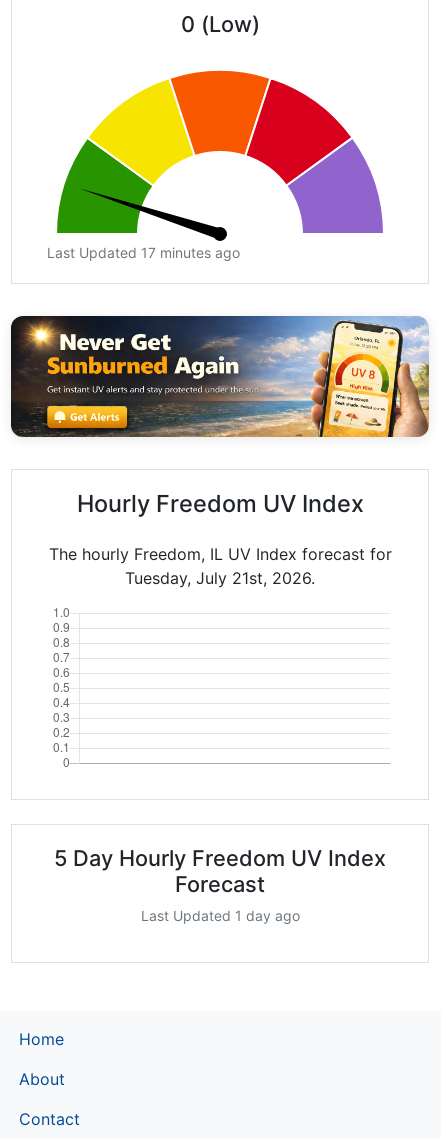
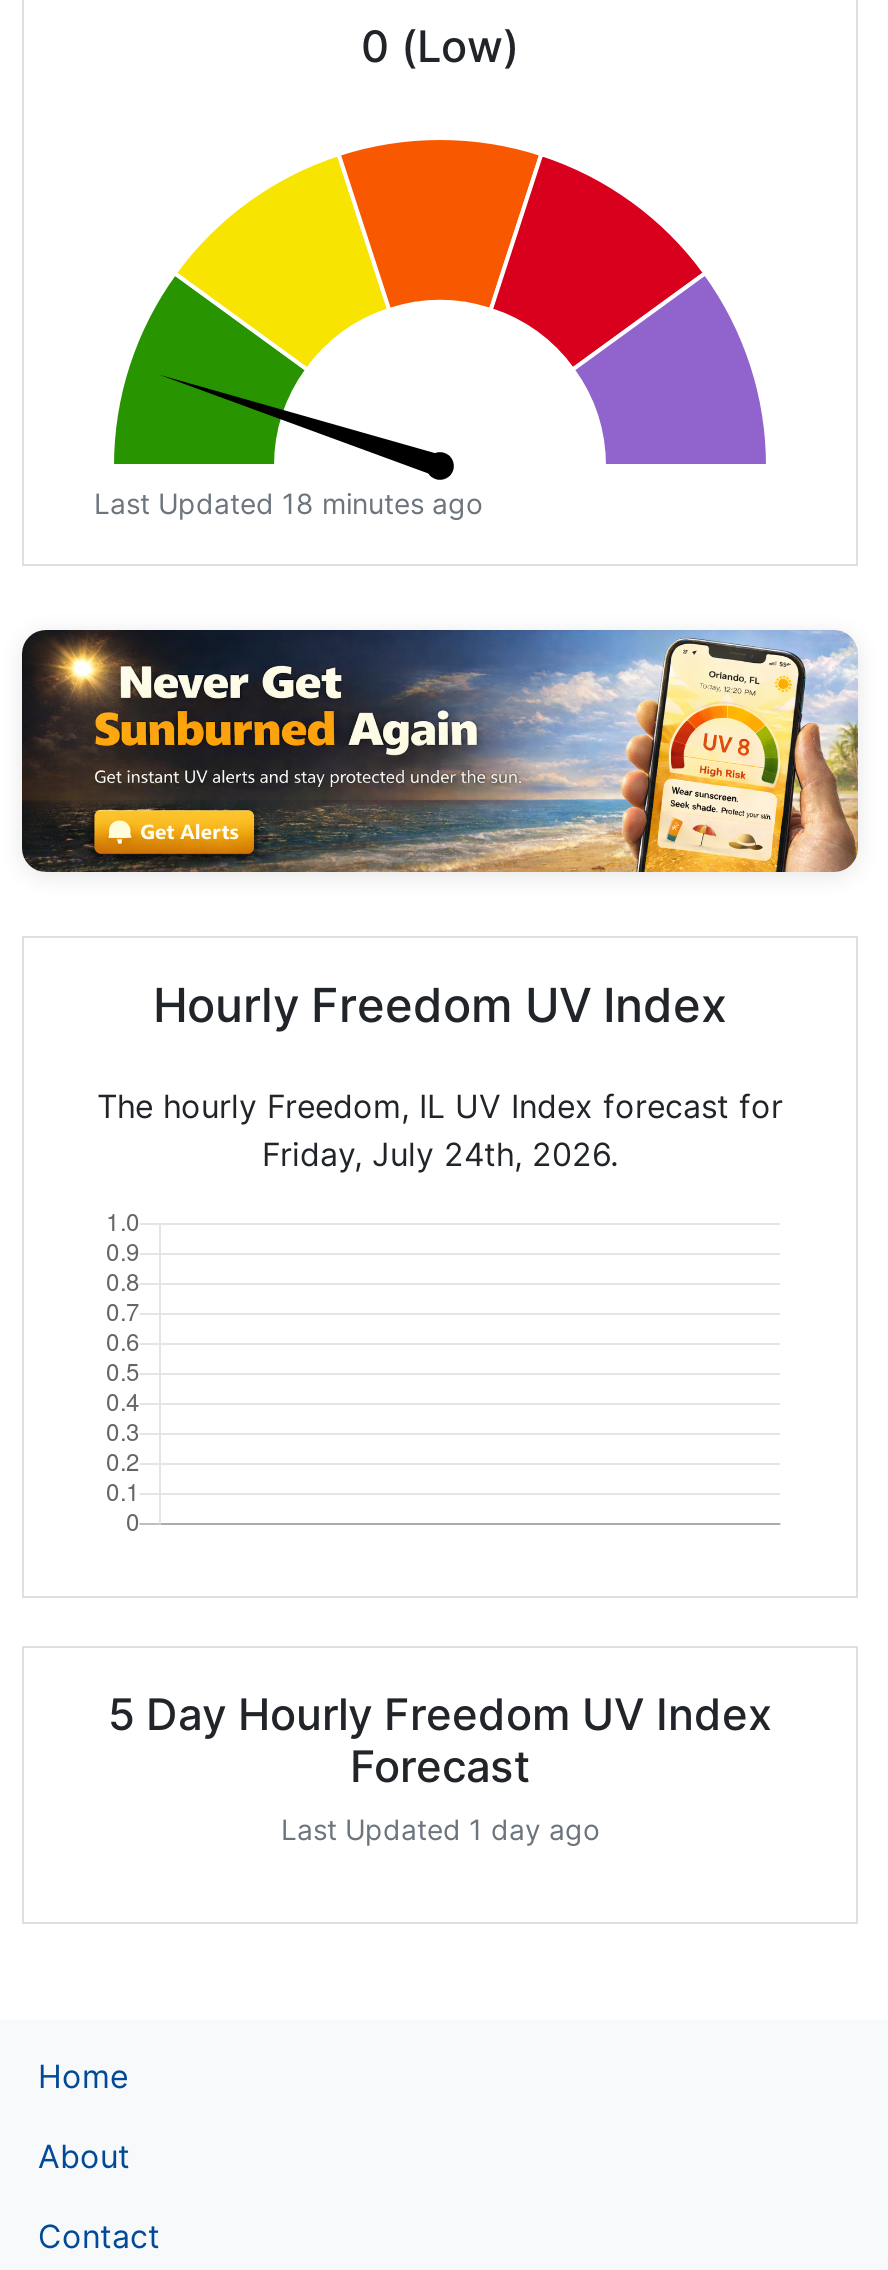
- Last Updated 17 minutes ago
+ Last Updated 18 minutes ago

- Tuesday, July 21st, 2026.
+ Friday, July 24th, 2026.
